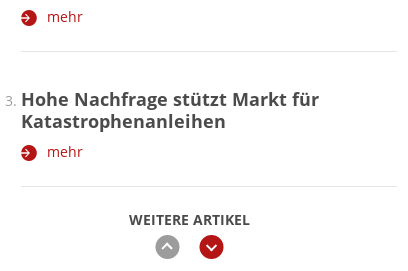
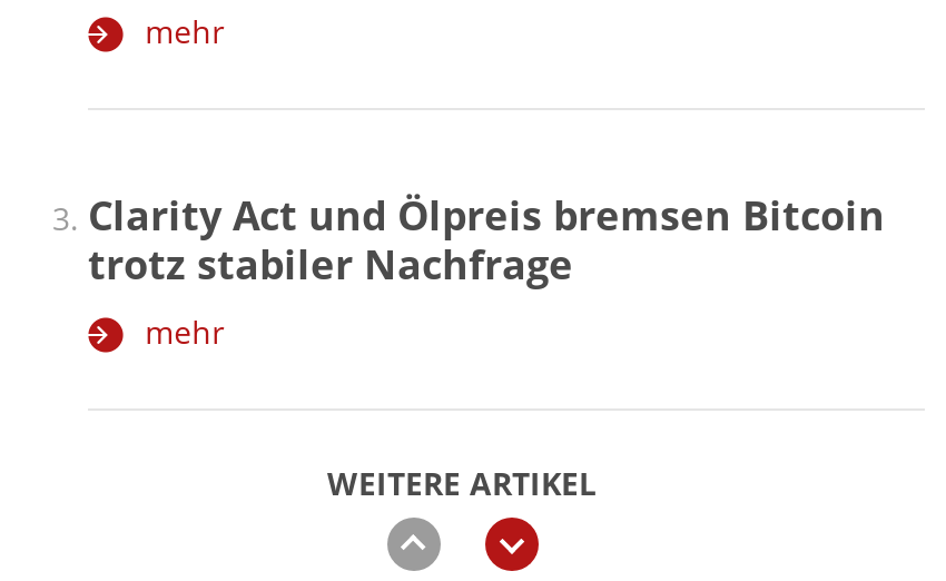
- Hohe Nachfrage stützt Markt für
- Katastrophenanleihen
+ Clarity Act und Ölpreis bremsen Bitcoin
+ trotz stabiler Nachfrage
